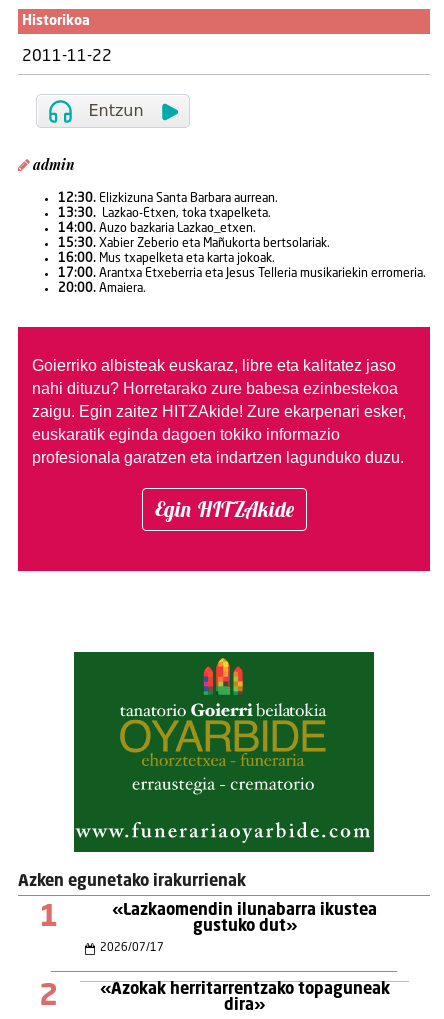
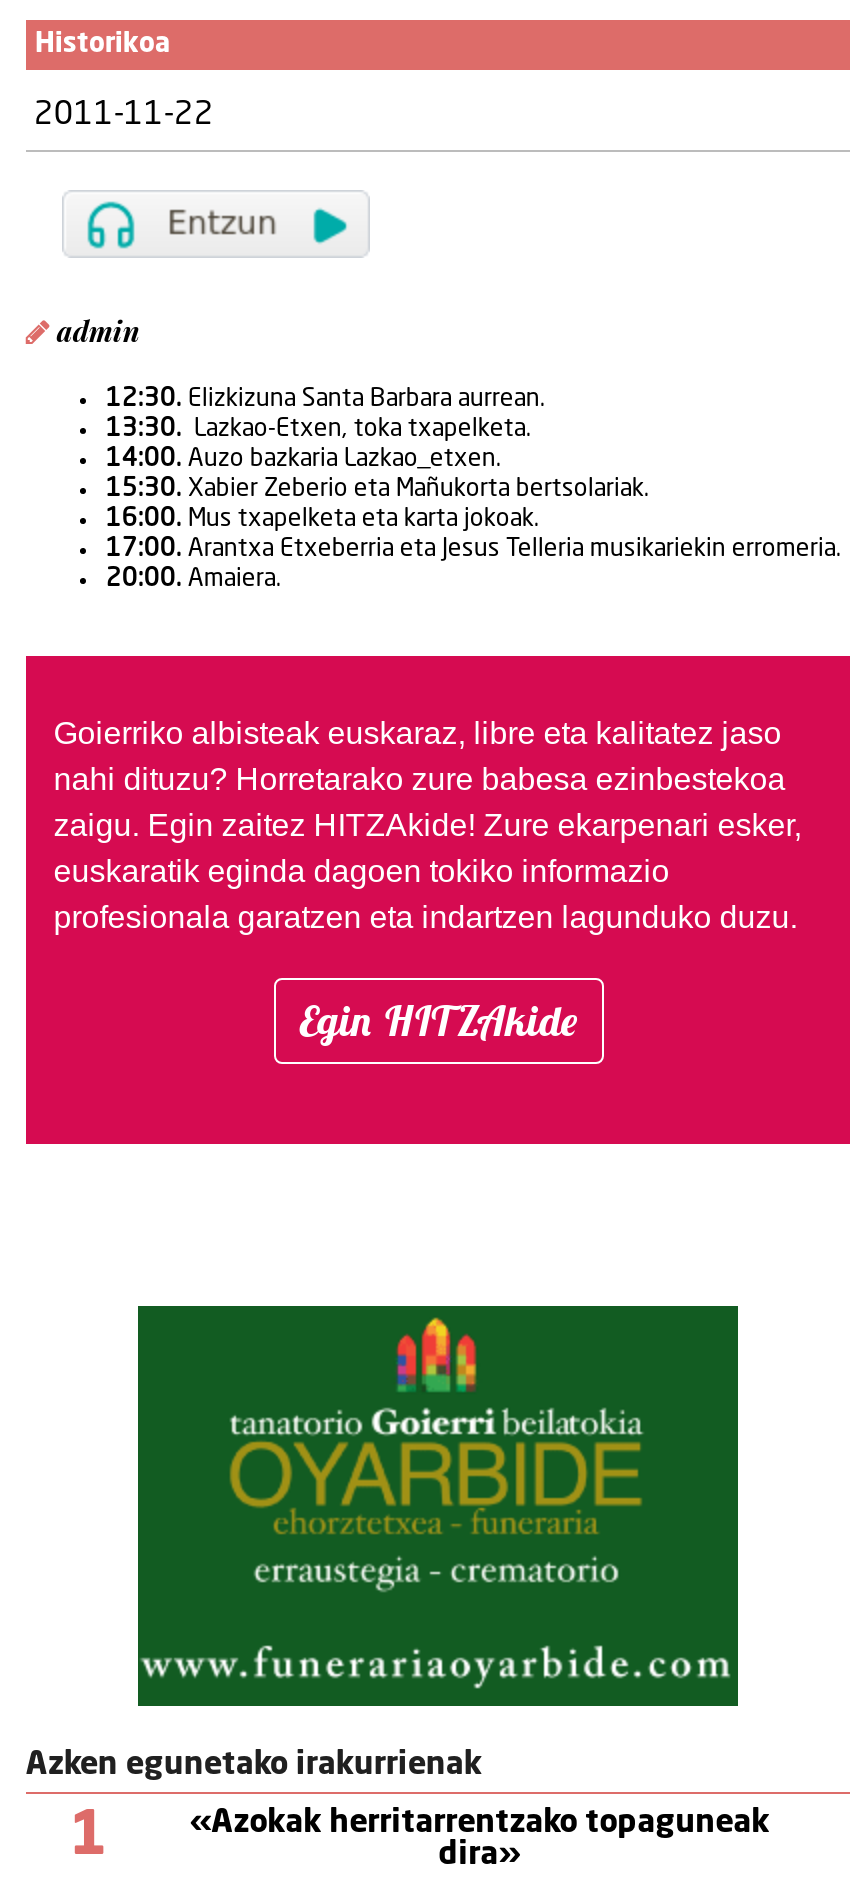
- «Lazkaomendin ilunabarra ikustea
- gustuko dut»
- 2026/07/17
- 2
